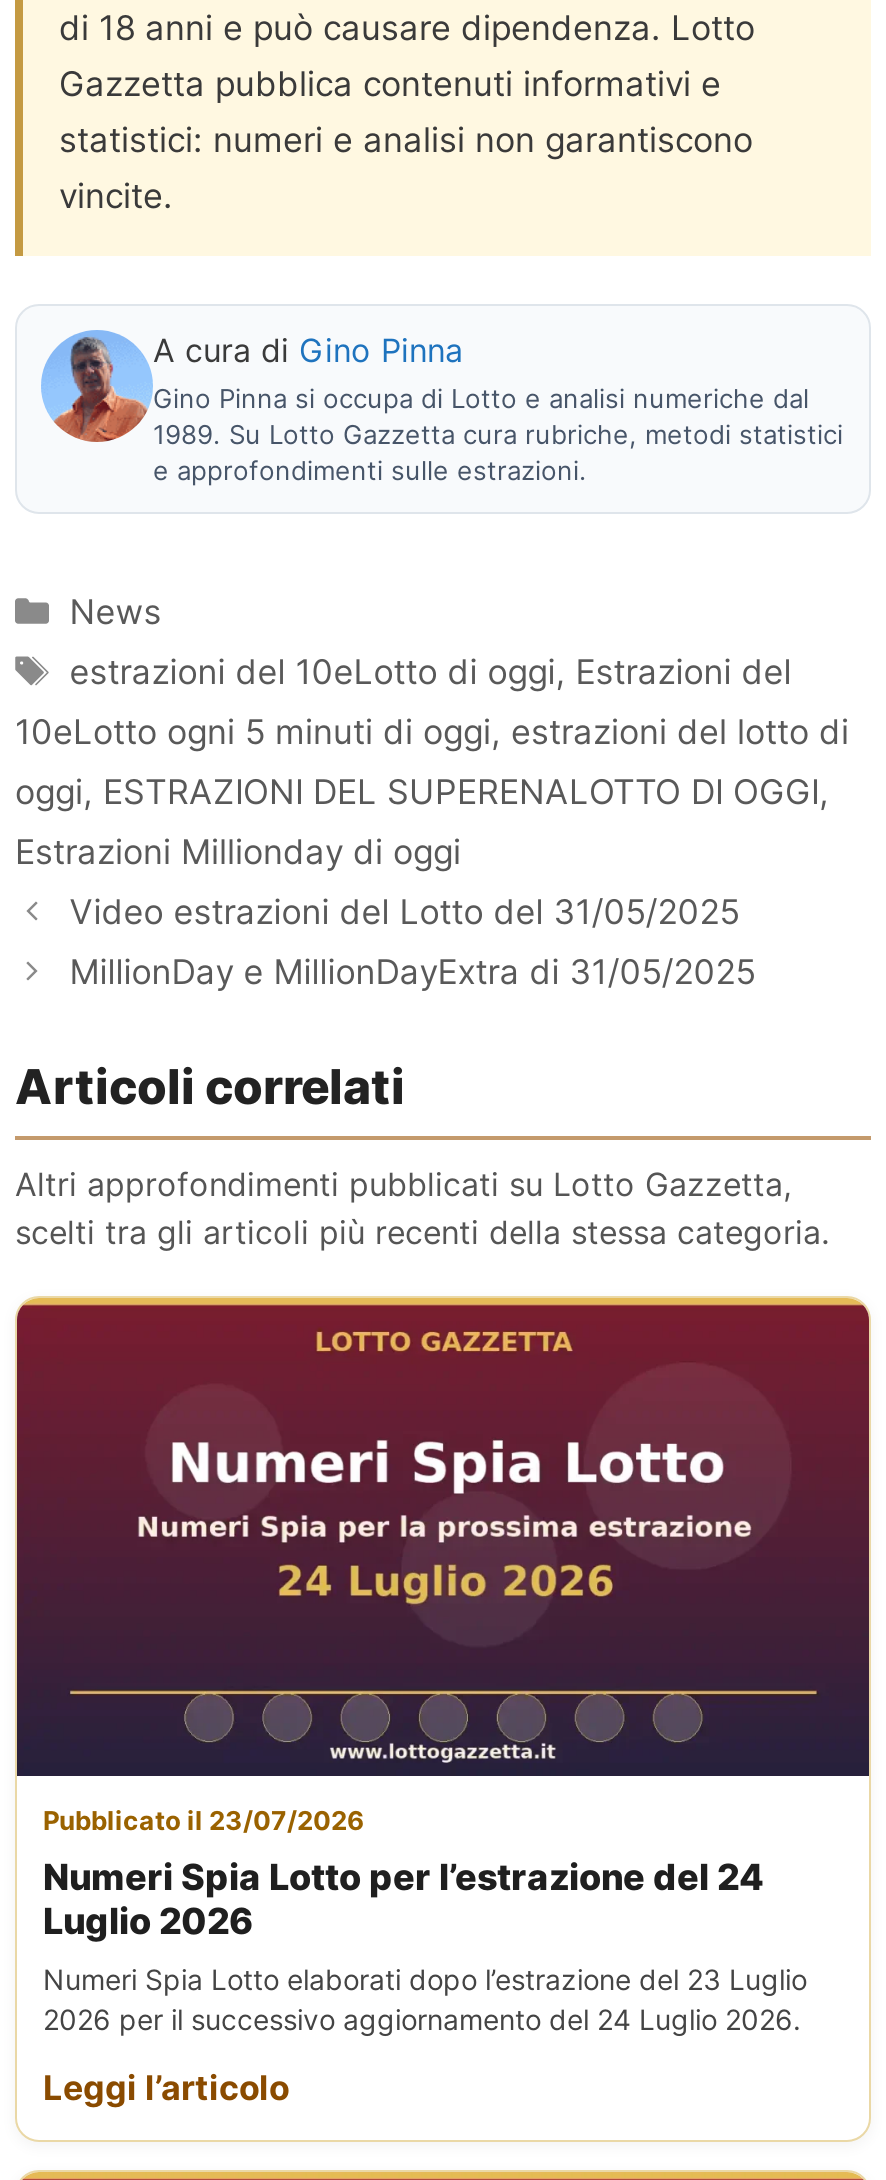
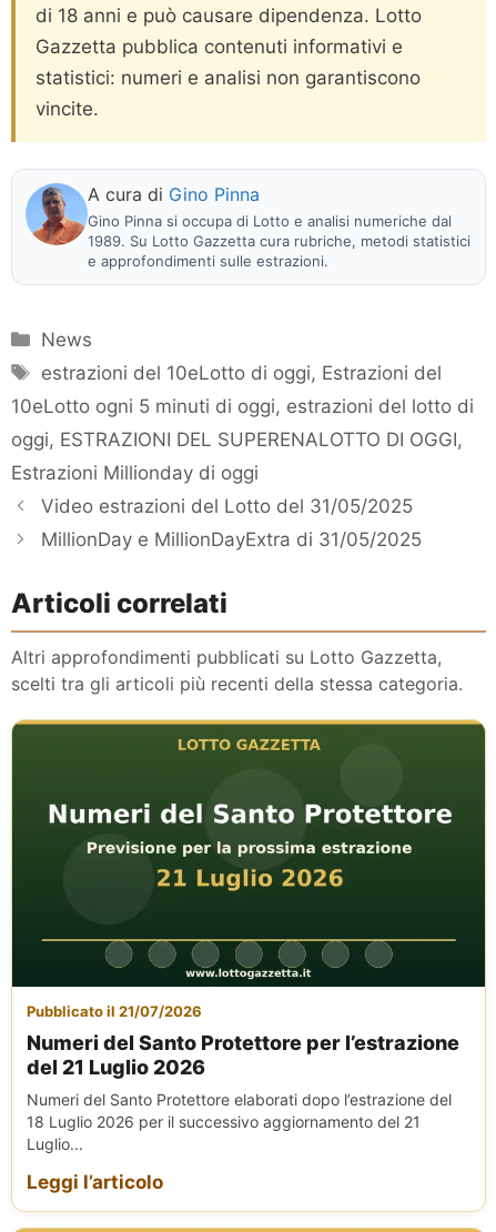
- [image]
- Pubblicato il 23/07/2026
+ [image]
+ Pubblicato il 21/07/2026

- Numeri Spia Lotto per l’estrazione del 24
- Luglio 2026
+ Numeri del Santo Protettore per l’estrazione
+ del 21 Luglio 2026

- Numeri Spia Lotto elaborati dopo l’estrazione del 23 Luglio
- 2026 per il successivo aggiornamento del 24 Luglio 2026.
+ Numeri del Santo Protettore elaborati dopo l’estrazione del
+ 18 Luglio 2026 per il successivo aggiornamento del 21
+ Luglio...
